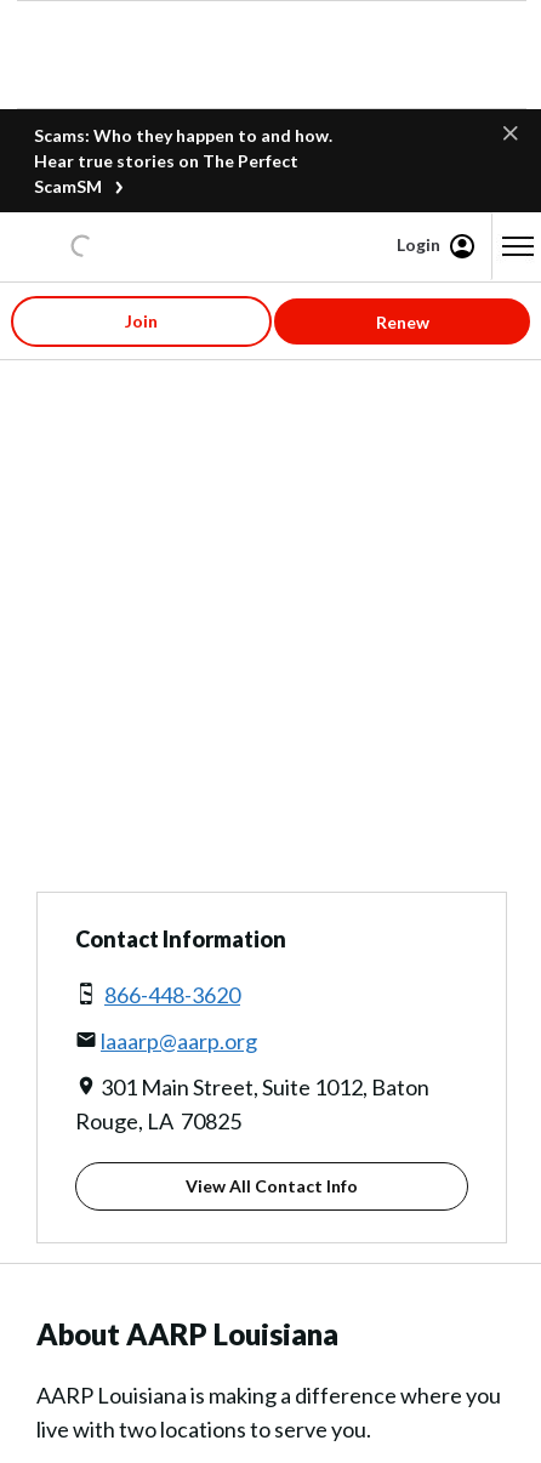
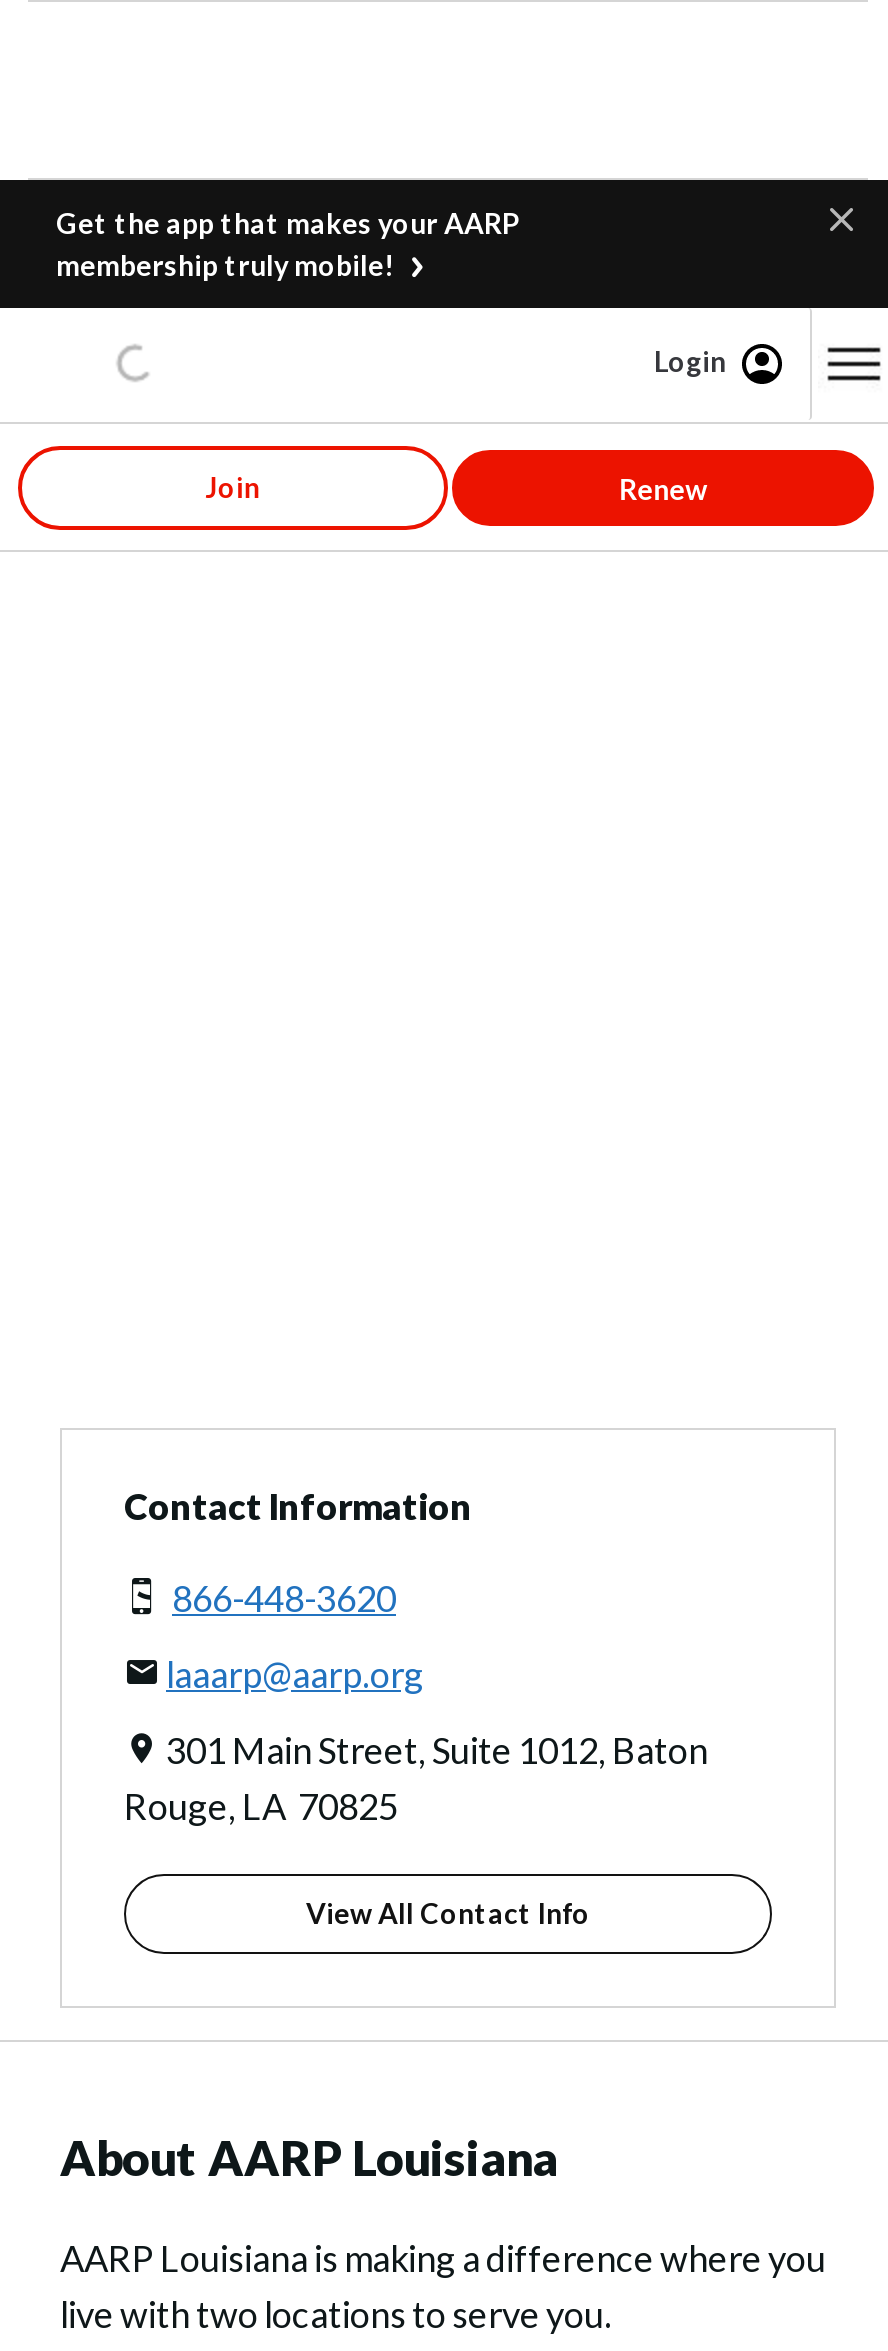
- Scams: Who they happen to and how.
- Hear true stories on The Perfect
- ScamSM
+ Get the app that makes your AARP
+ membership truly mobile!
